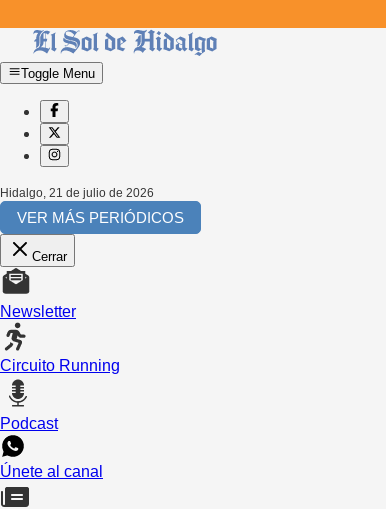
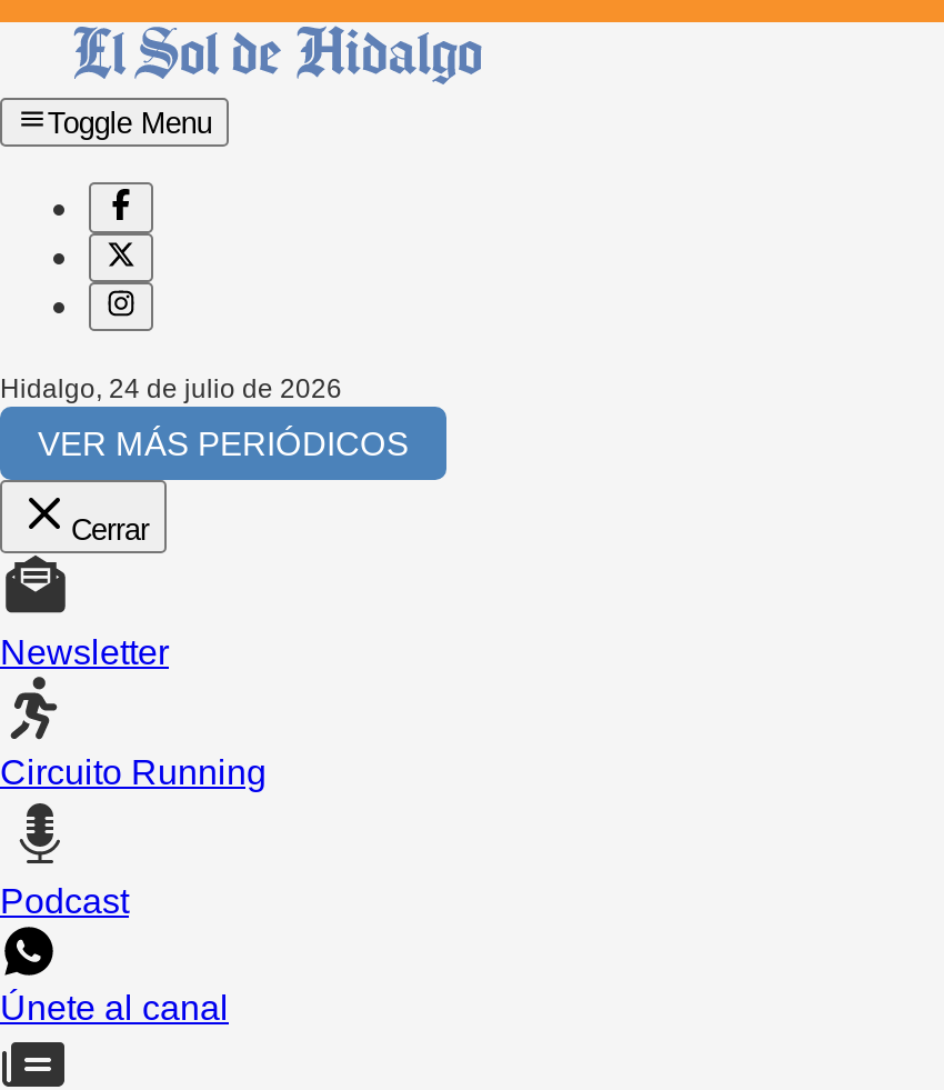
- Hidalgo, 21 de julio de 2026
+ Hidalgo, 24 de julio de 2026
